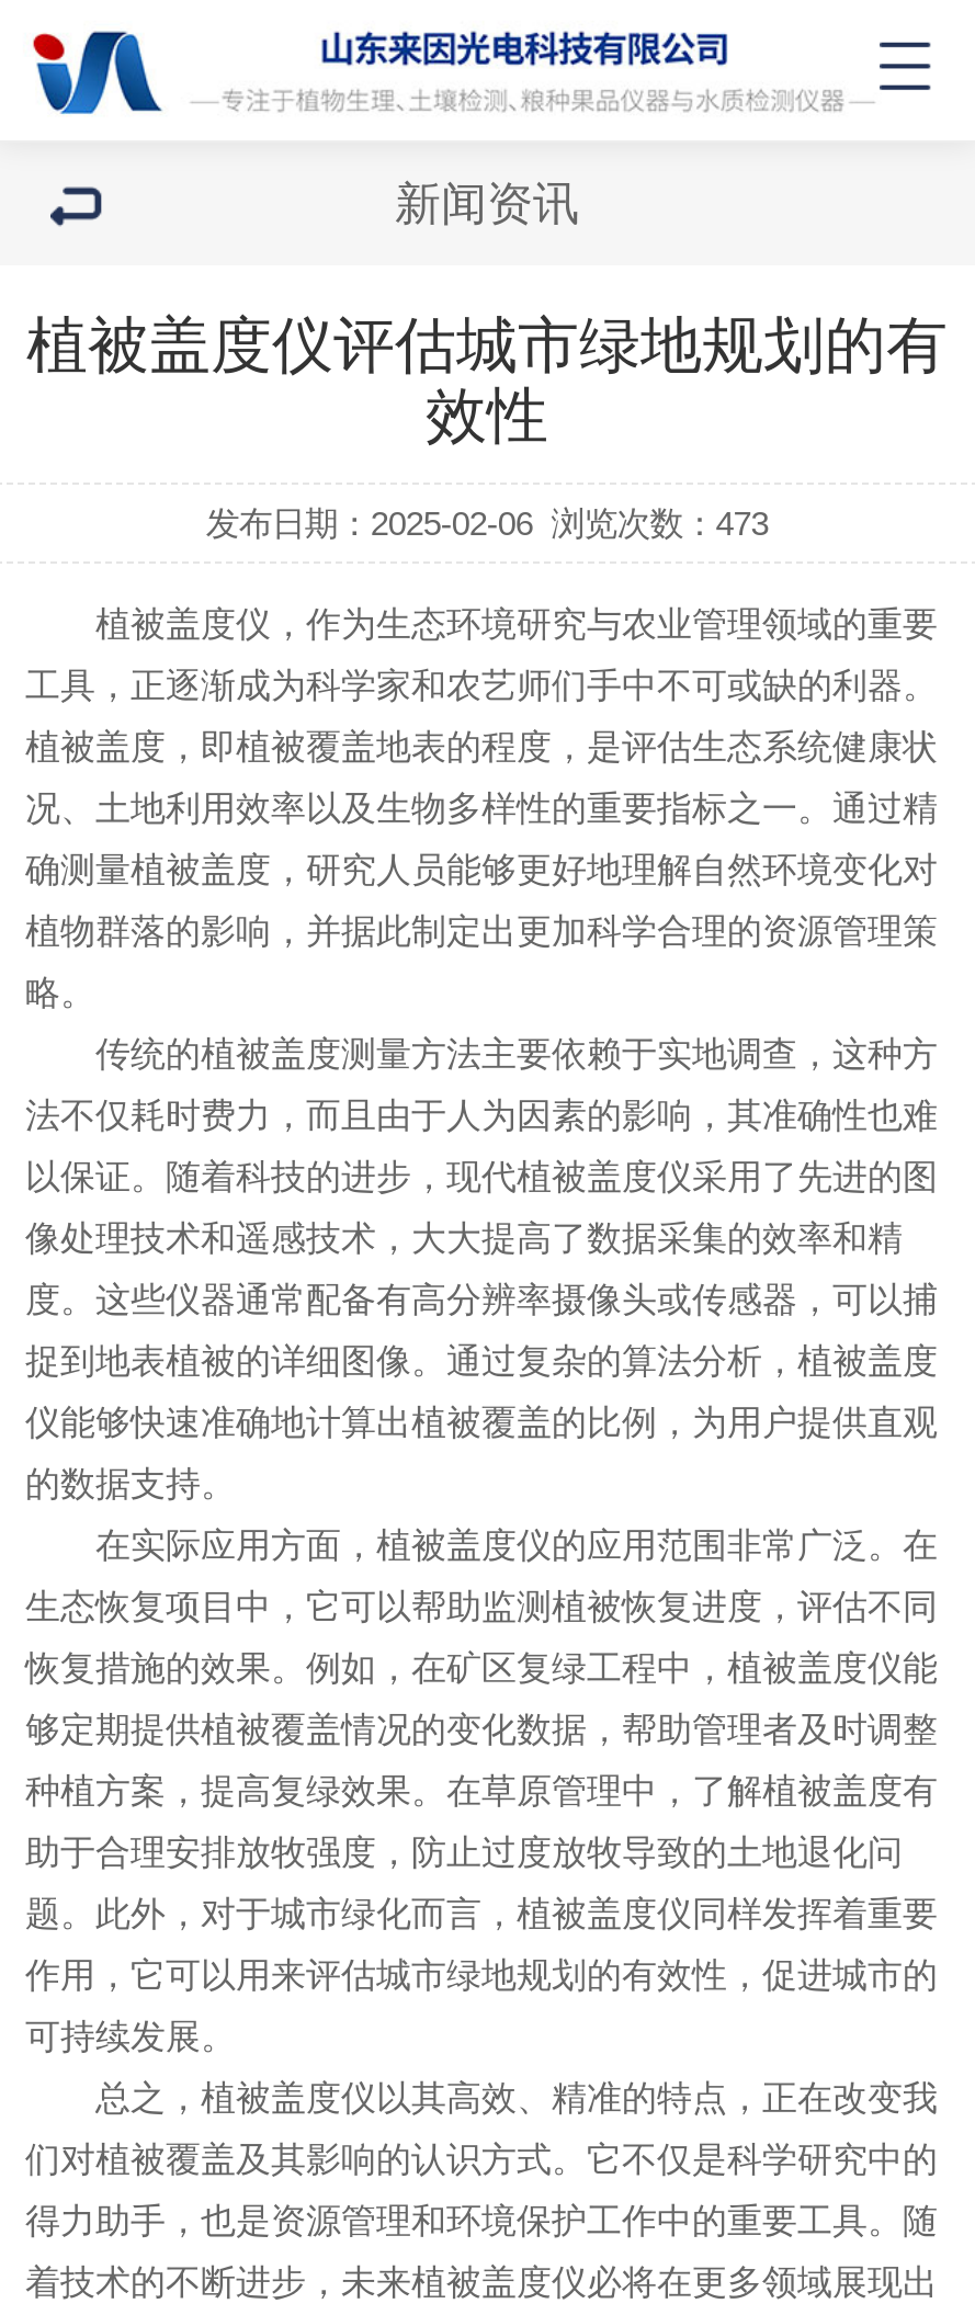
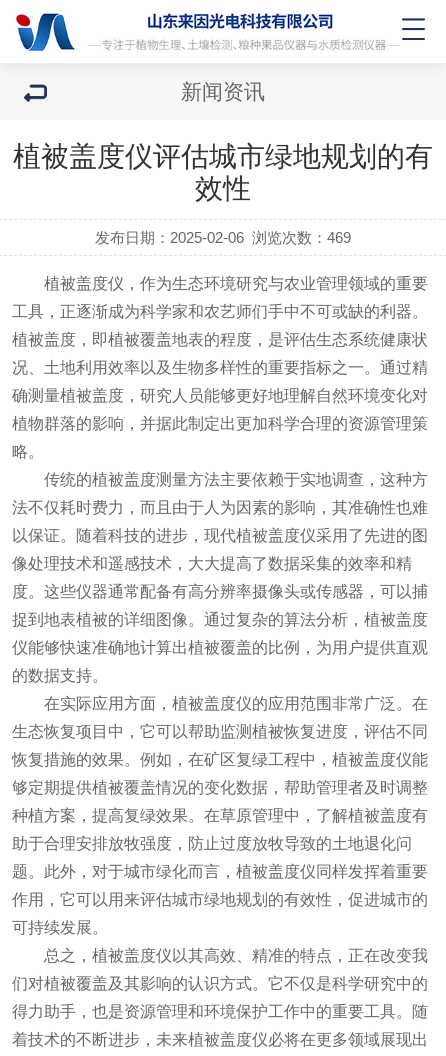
- 发布日期：2025-02-06 浏览次数：473
+ 发布日期：2025-02-06 浏览次数：469
